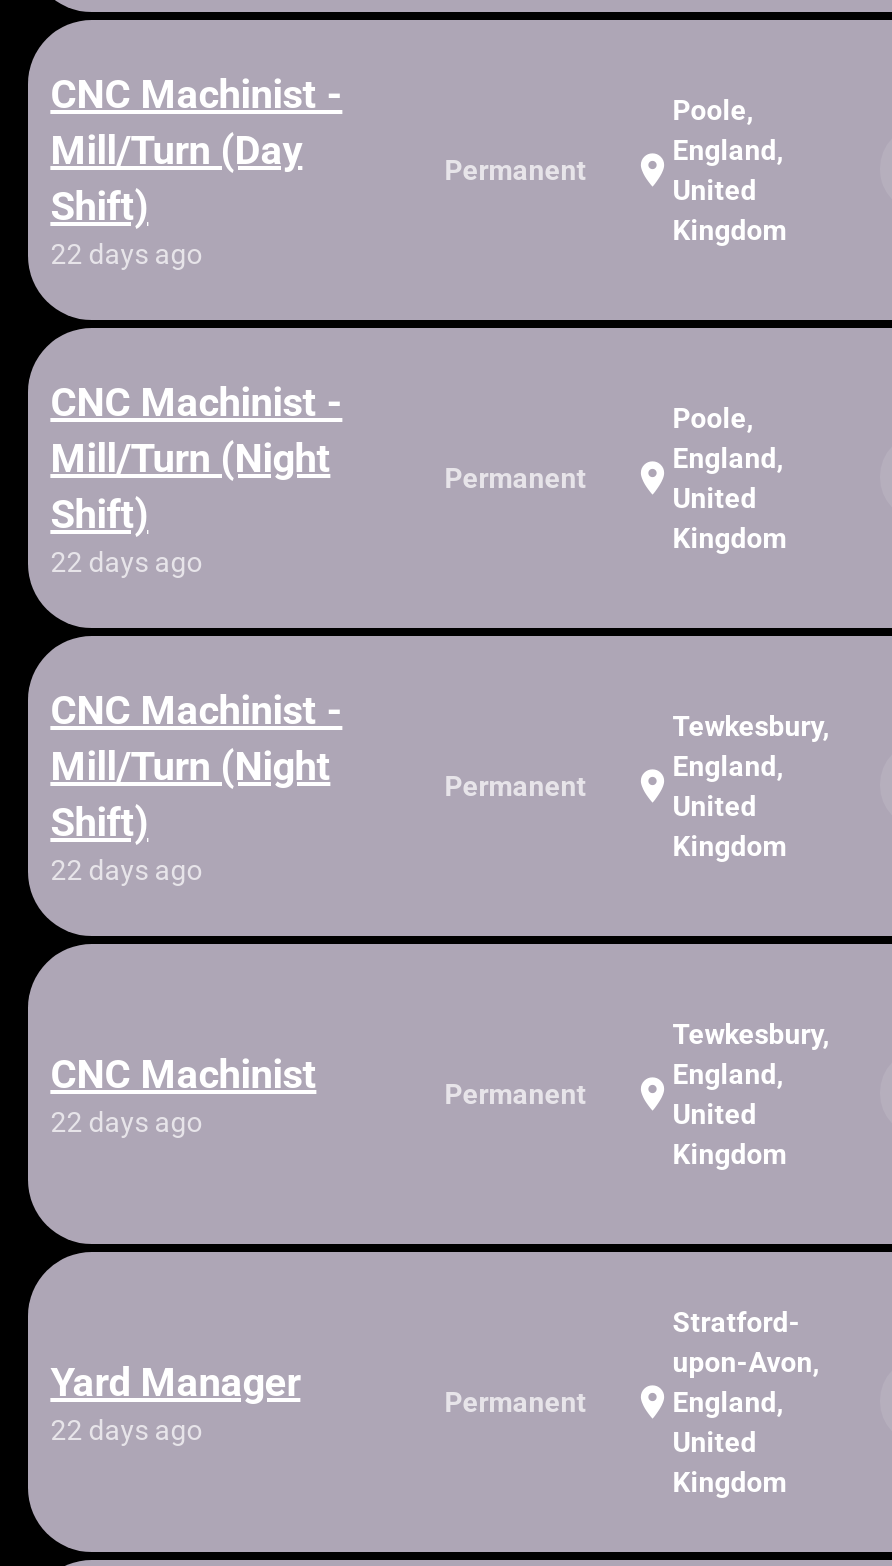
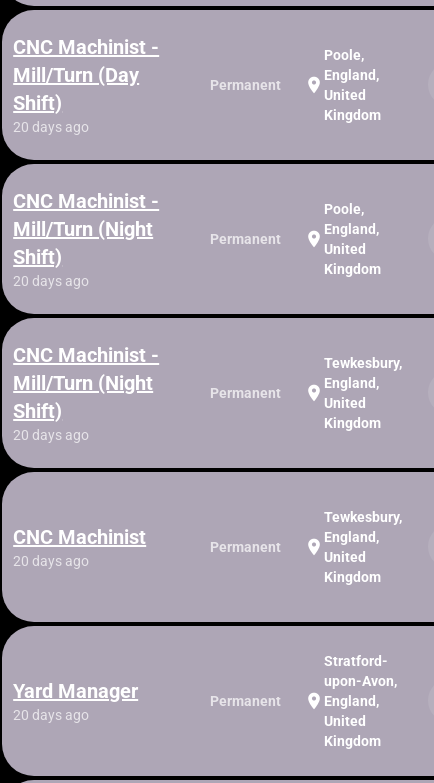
- 22 days ago
+ 20 days ago

- 22 days ago
+ 20 days ago

- 22 days ago
+ 20 days ago

- 22 days ago
+ 20 days ago

- 22 days ago
+ 20 days ago
